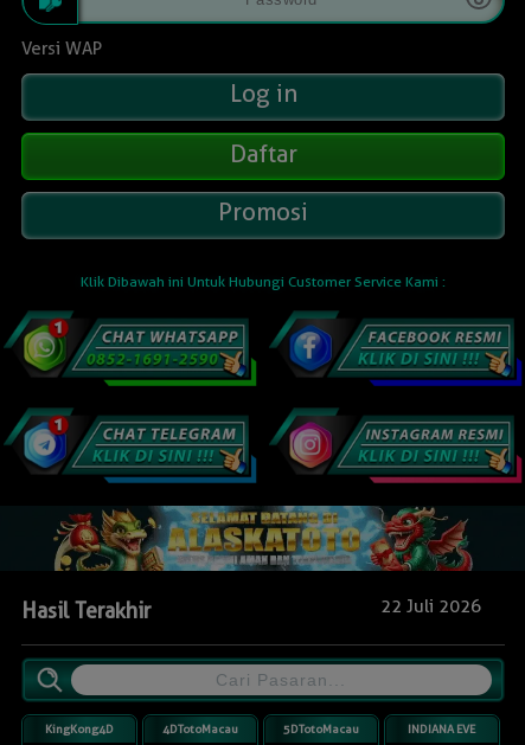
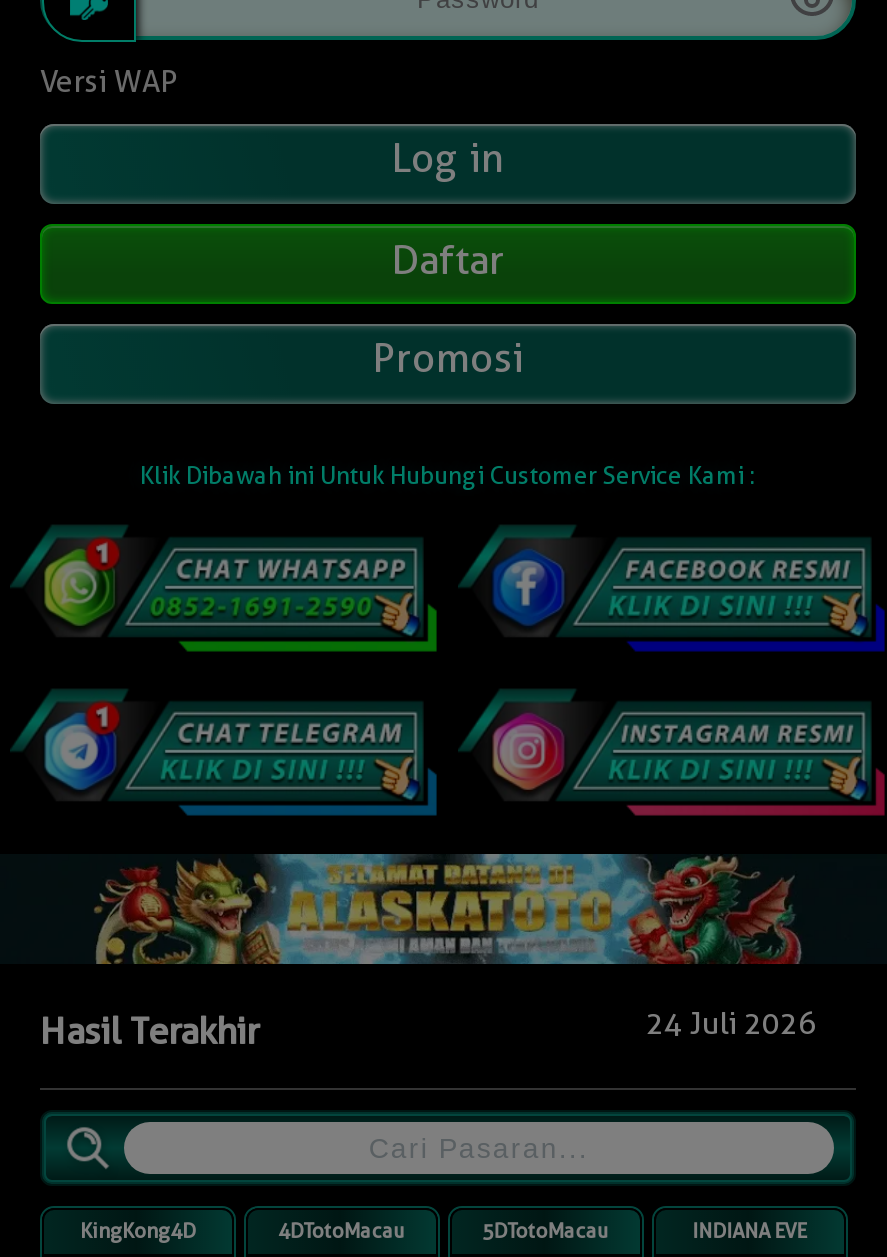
- 22 Juli 2026
+ 24 Juli 2026
